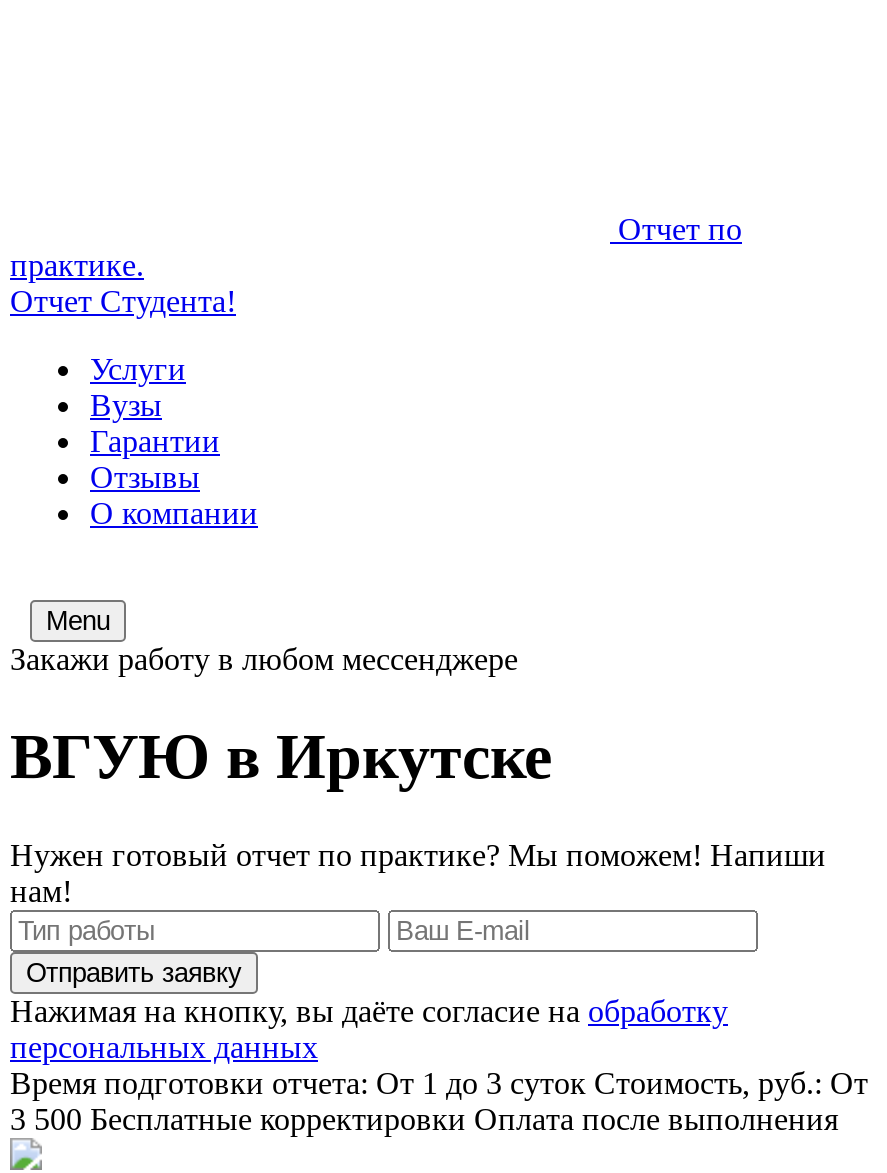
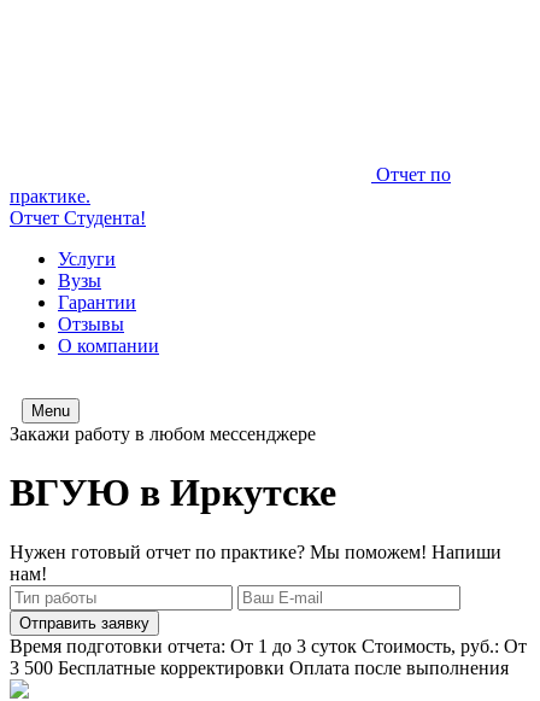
- Нажимая на кнопку, вы даёте согласие на обработку
- персональных данных
